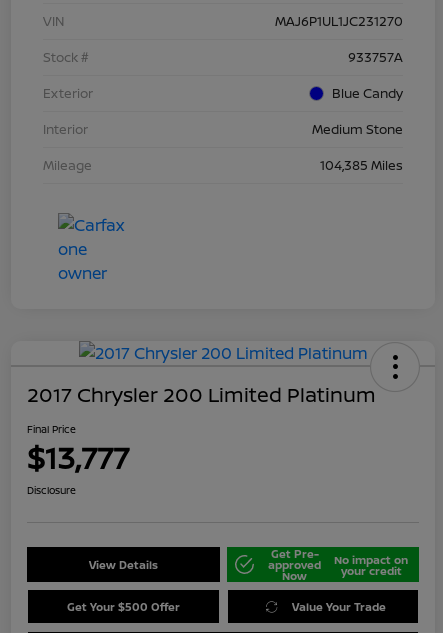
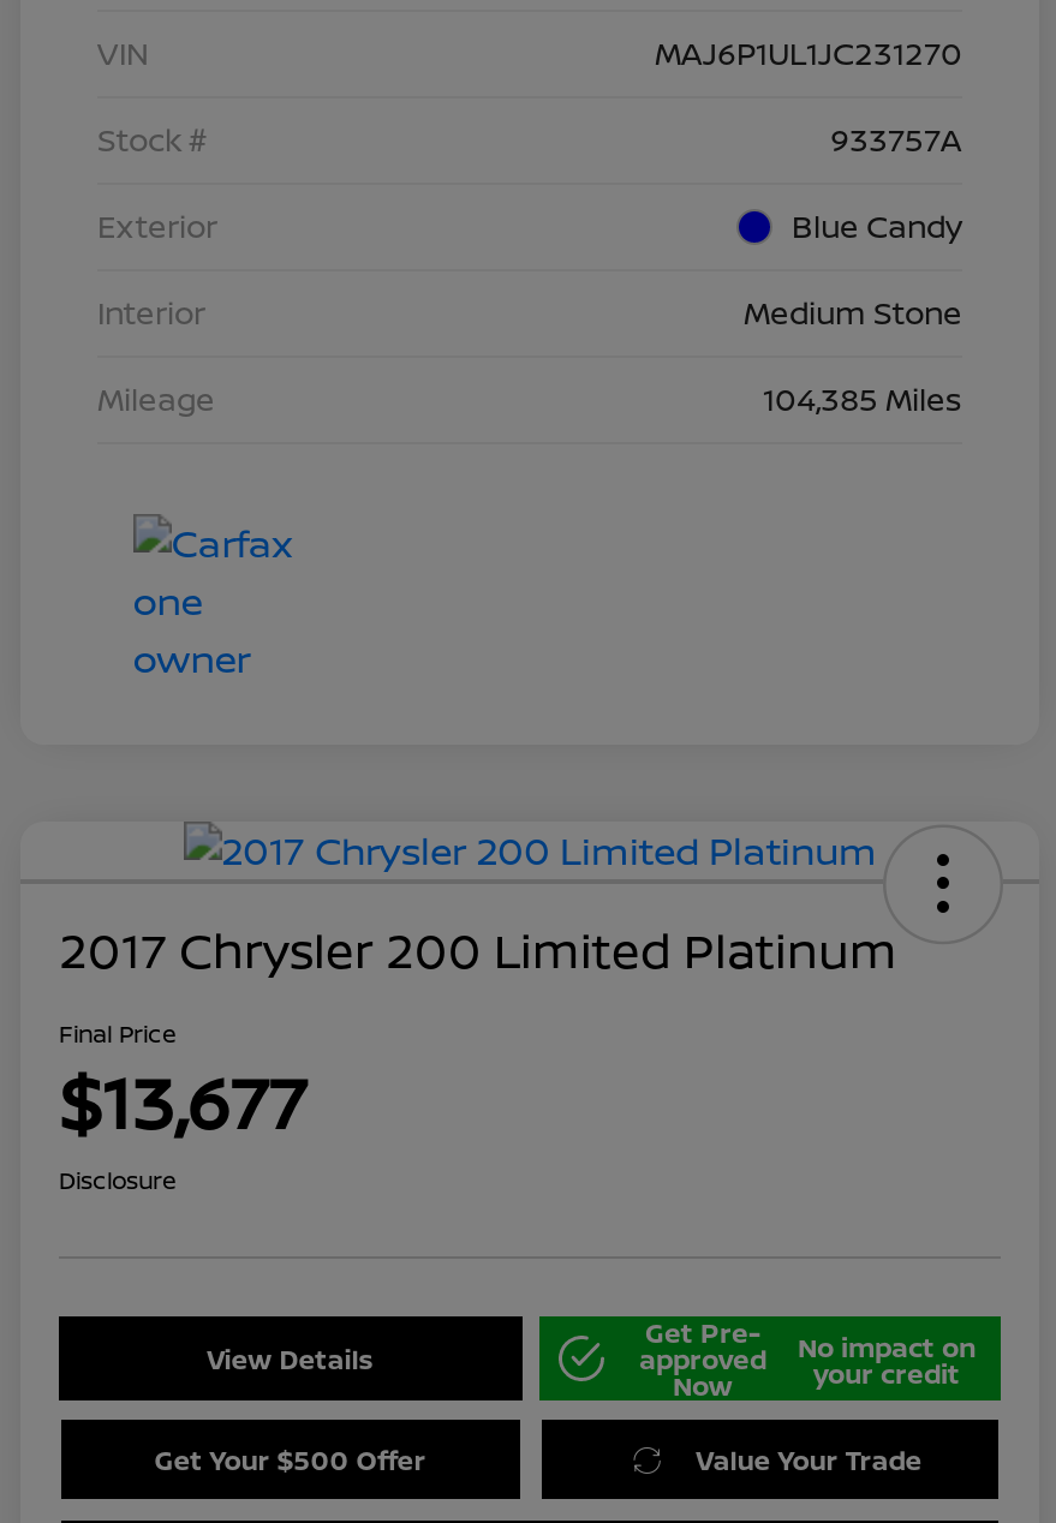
- $13,777
+ $13,677
